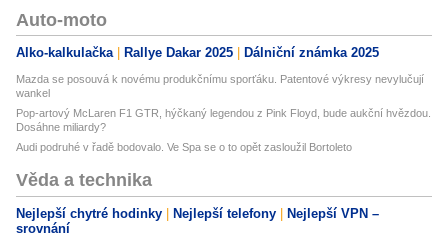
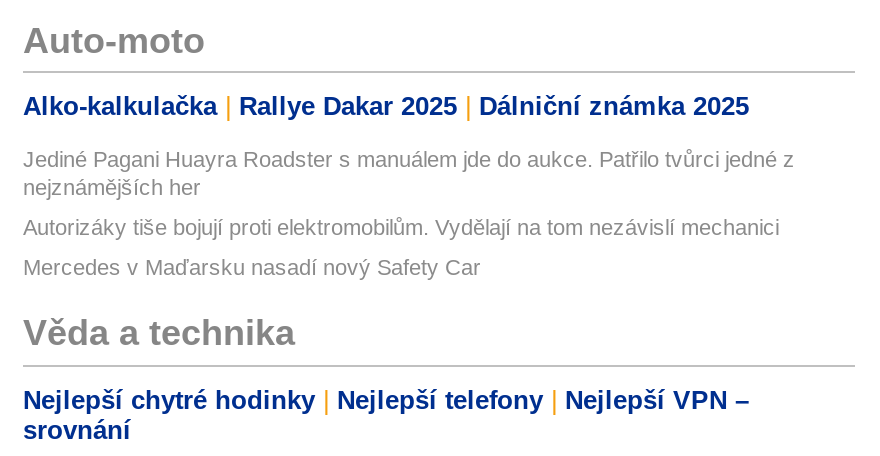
- Mazda se posouvá k novému produkčnímu sporťáku. Patentové výkresy nevylučují
- wankel
+ Jediné Pagani Huayra Roadster s manuálem jde do aukce. Patřilo tvůrci jedné z
+ nejznámějších her

- Pop-artový McLaren F1 GTR, hýčkaný legendou z Pink Floyd, bude aukční hvězdou.
- Dosáhne miliardy?
+ Autorizáky tiše bojují proti elektromobilům. Vydělají na tom nezávislí mechanici

- Audi podruhé v řadě bodovalo. Ve Spa se o to opět zasloužil Bortoleto
+ Mercedes v Maďarsku nasadí nový Safety Car
